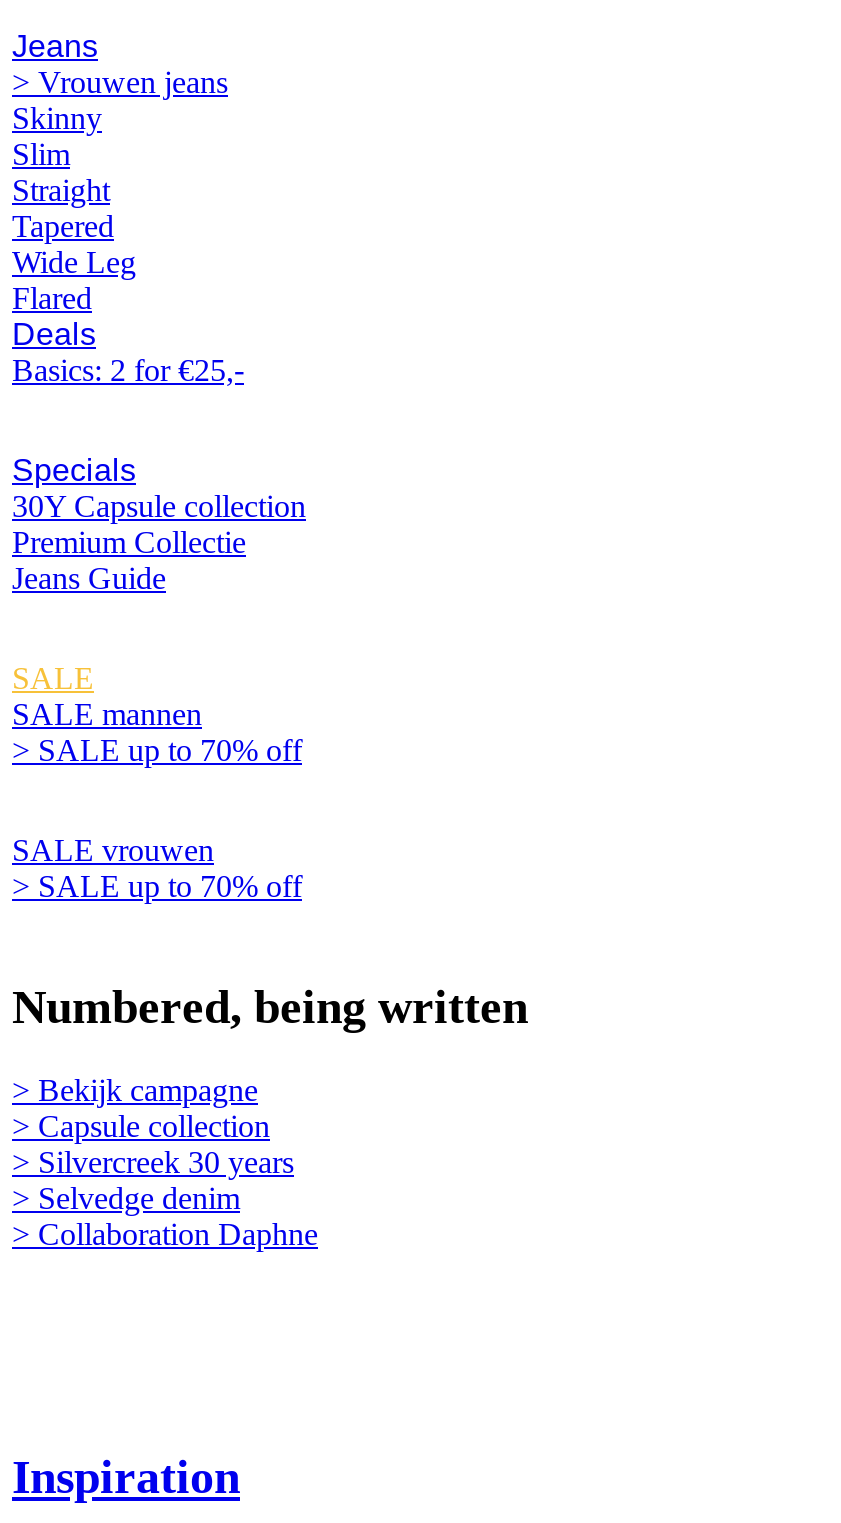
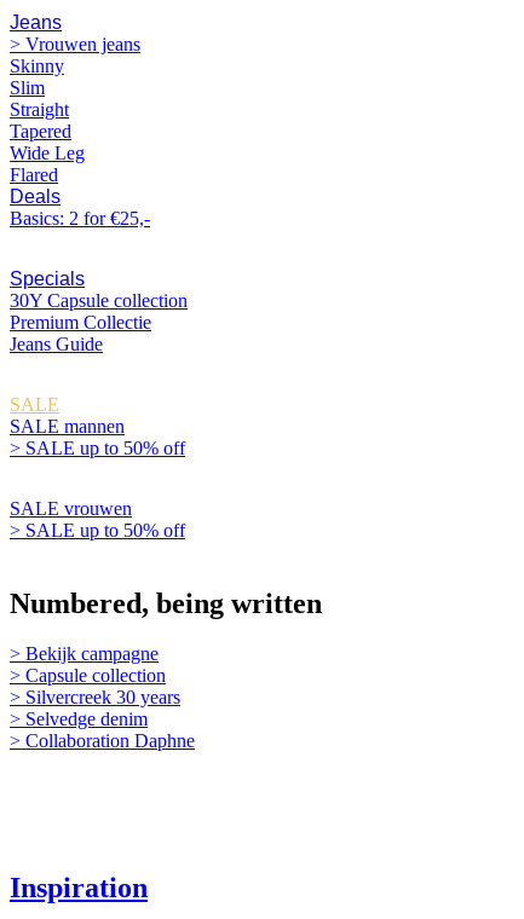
- > SALE up to 70% off
+ > SALE up to 50% off

- > SALE up to 70% off
+ > SALE up to 50% off
